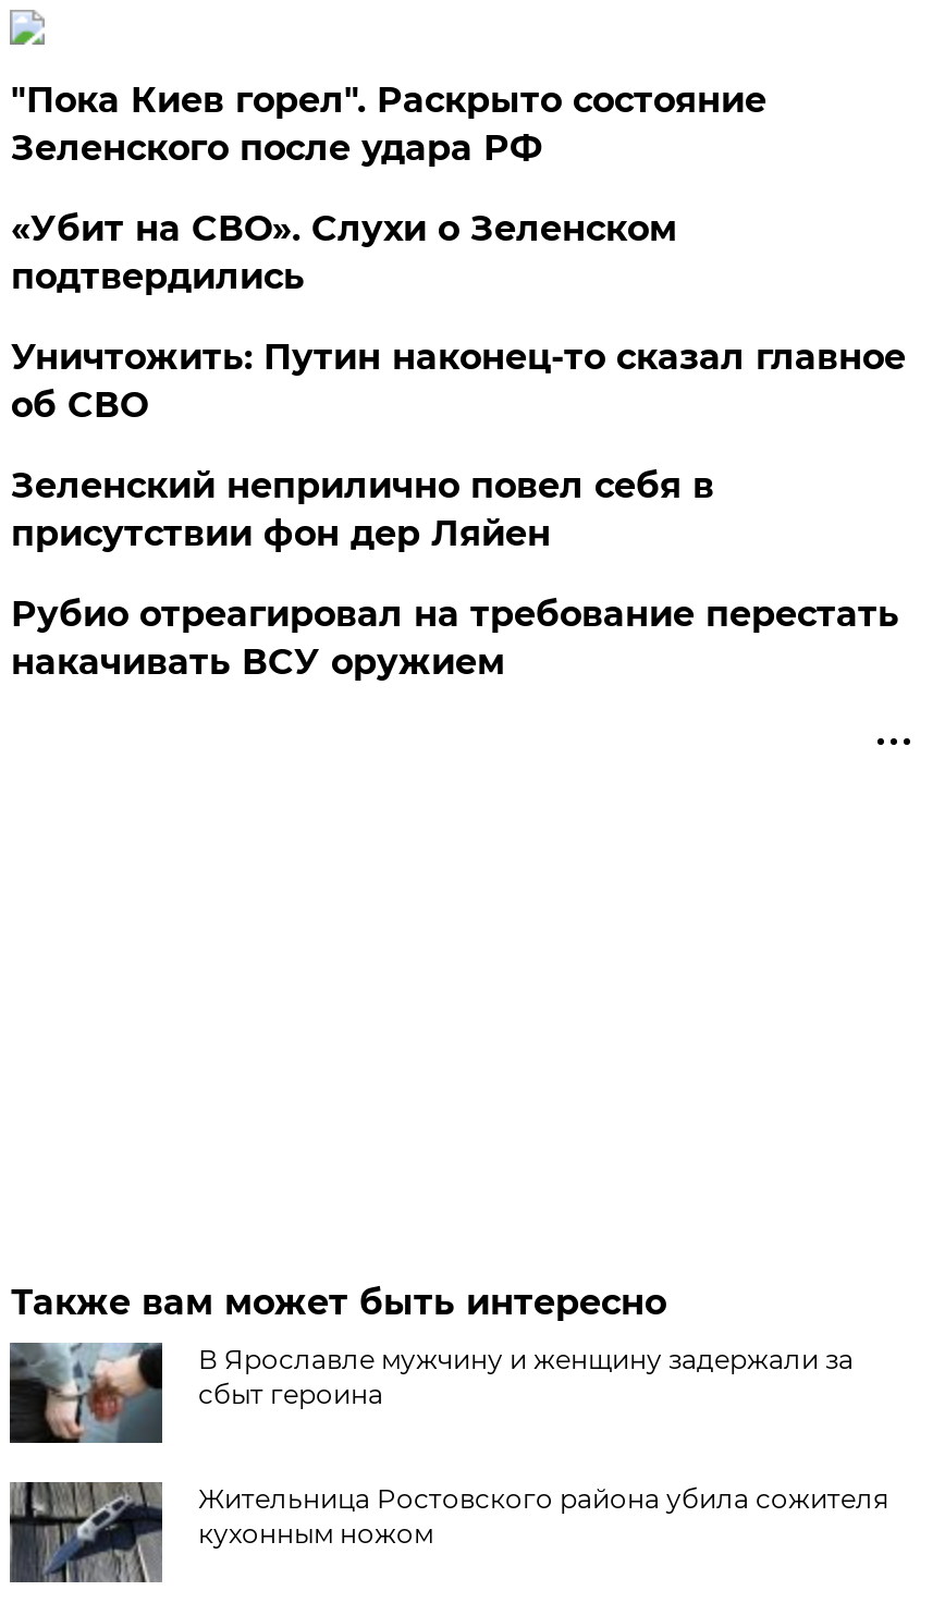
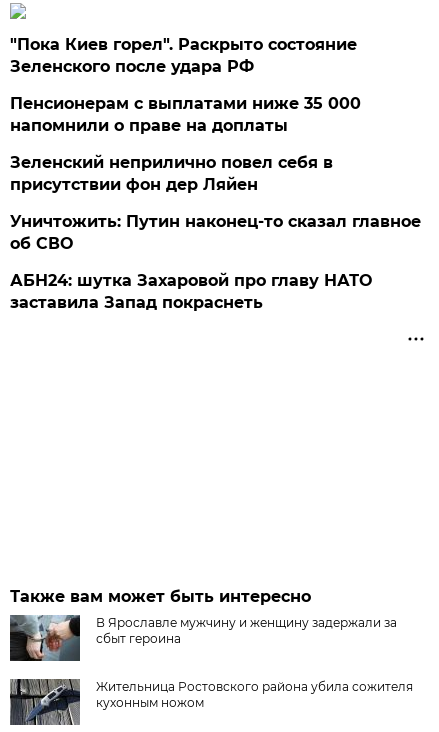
- «Убит на СВО». Слухи о Зеленском
- подтвердились
+ Пенсионерам с выплатами ниже 35 000
+ напомнили о праве на доплаты

moved down: Уничтожить: Путин наконец-то сказал главное | об СВО

moved up: Зеленский неприлично повел cебя в | присутствии фон дер Ляйен

- Рубио отреагировал на требование перестать
- накачивать ВСУ оружием
+ АБН24: шутка Захаровой про главу НАТО
+ заставила Запад покраснеть
